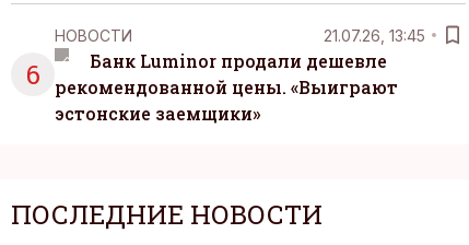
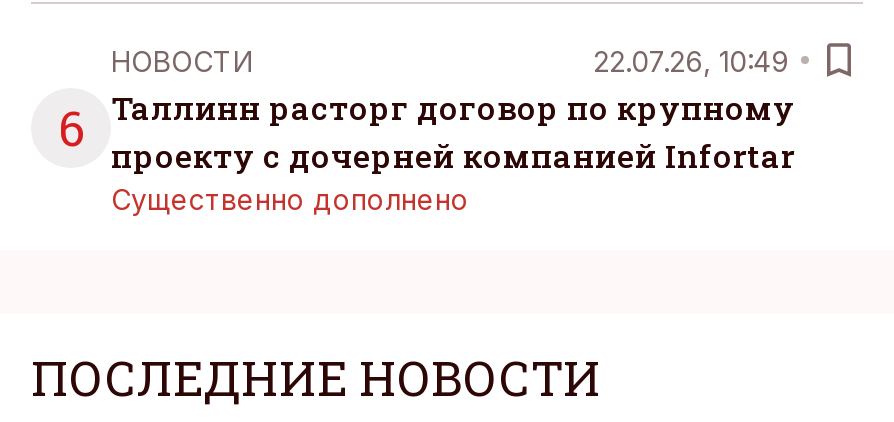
- 21.07.26, 13:45
- Банк Luminor продали дешевле
- рекомендованной цены. «Выиграют
- эстонские заемщики»
+ 22.07.26, 10:49
+ Таллинн расторг договор по крупному
+ проекту с дочерней компанией Infortar
+ Существенно дополнено
